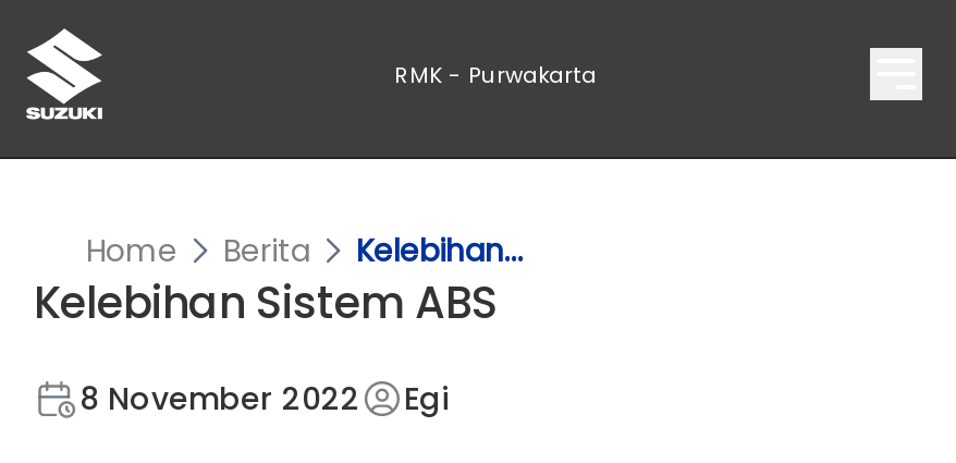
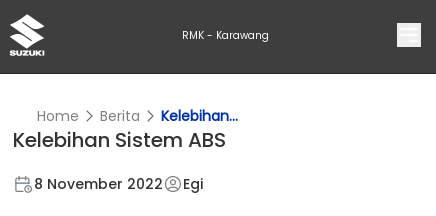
- RMK - Purwakarta
+ RMK - Karawang
